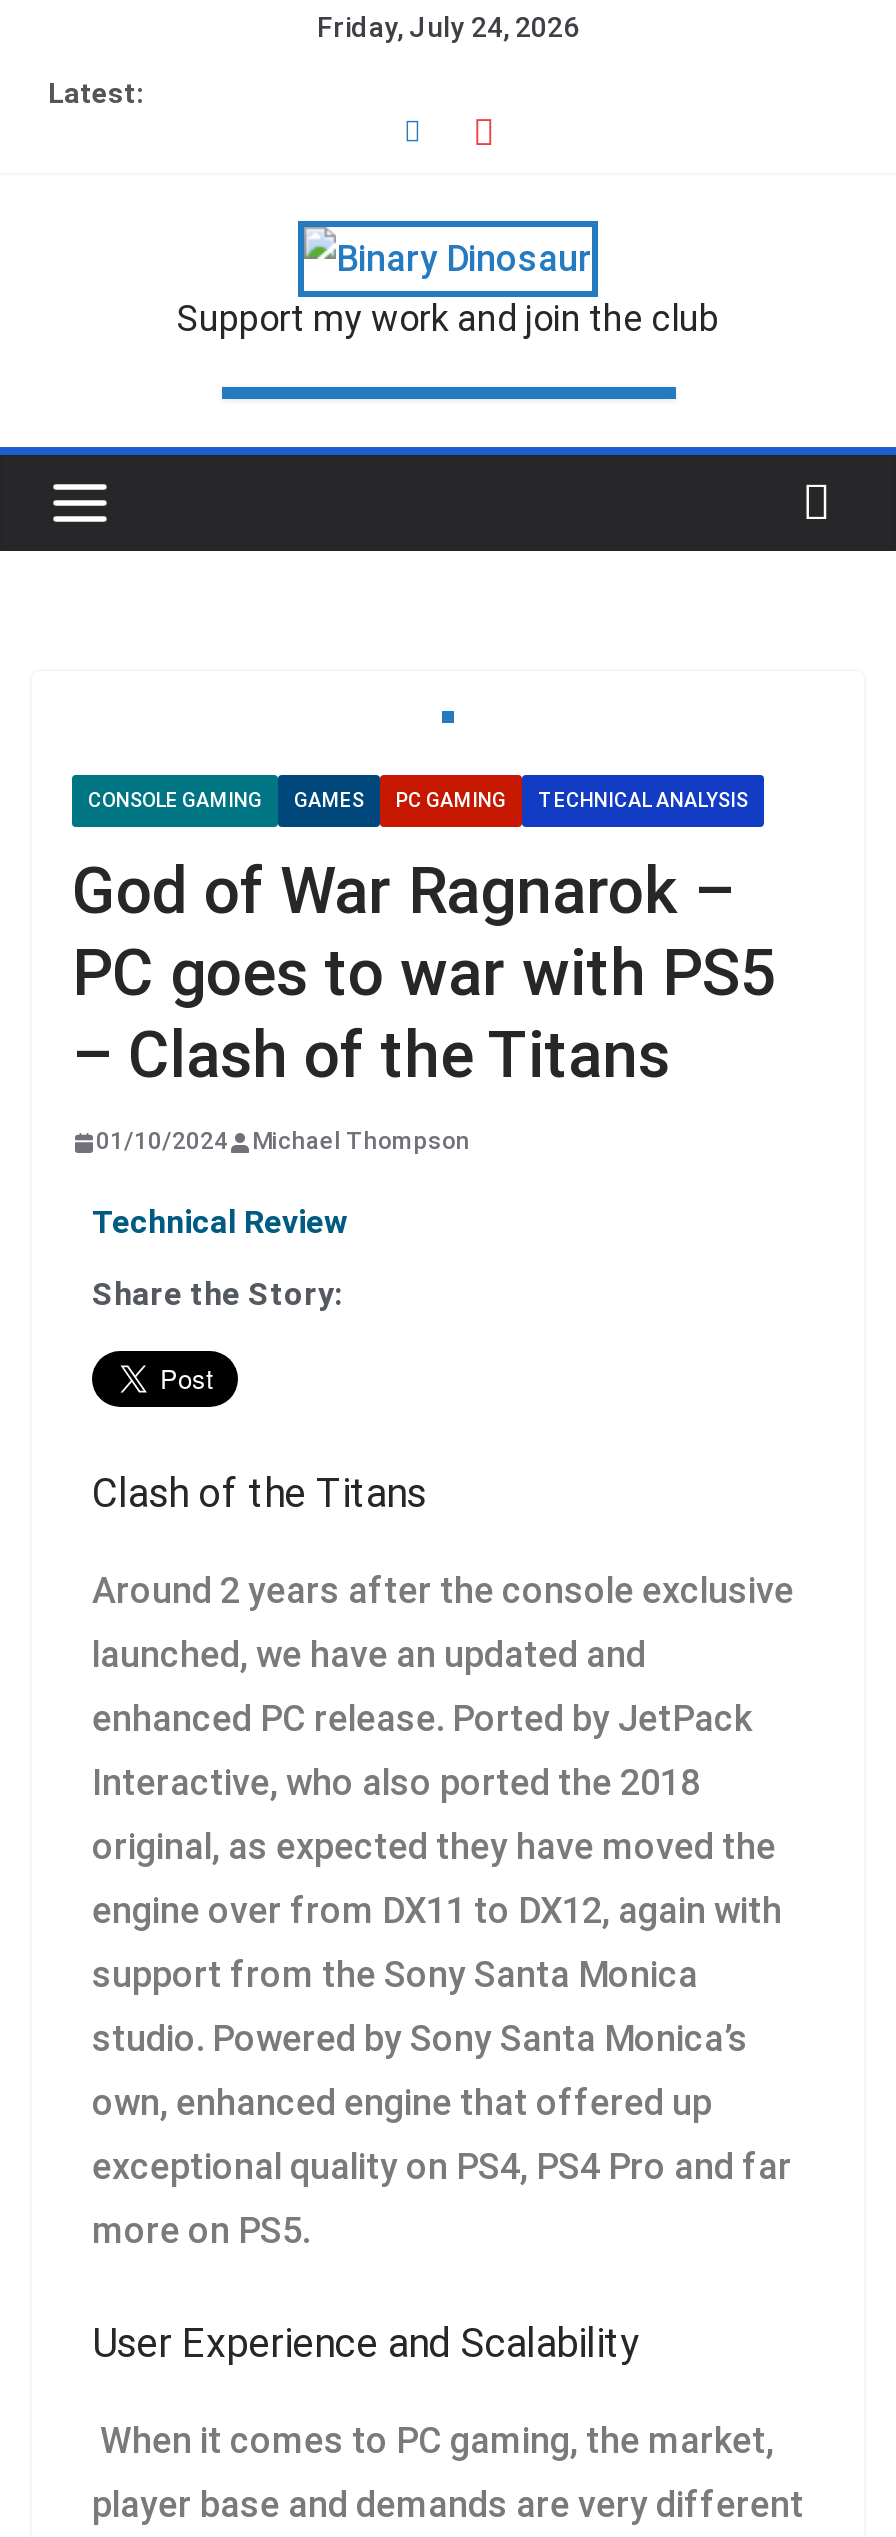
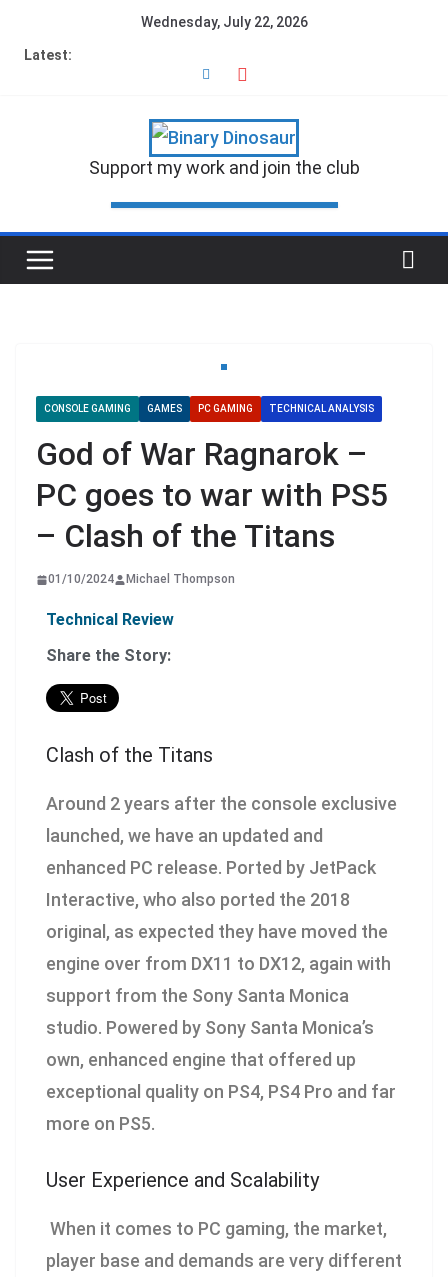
- Friday, July 24, 2026
+ Wednesday, July 22, 2026
